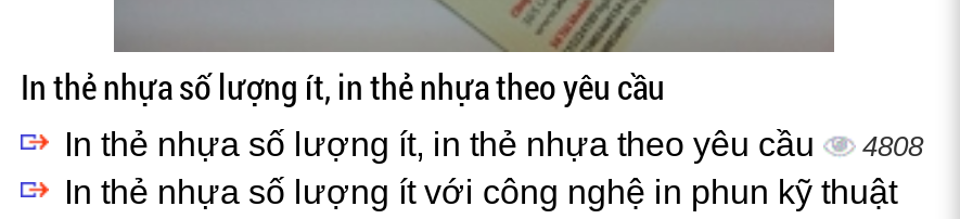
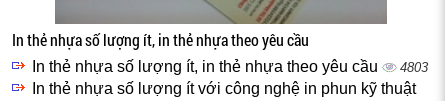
- In thẻ nhựa số lượng ít, in thẻ nhựa theo yêu cầu 4808
+ In thẻ nhựa số lượng ít, in thẻ nhựa theo yêu cầu 4803
